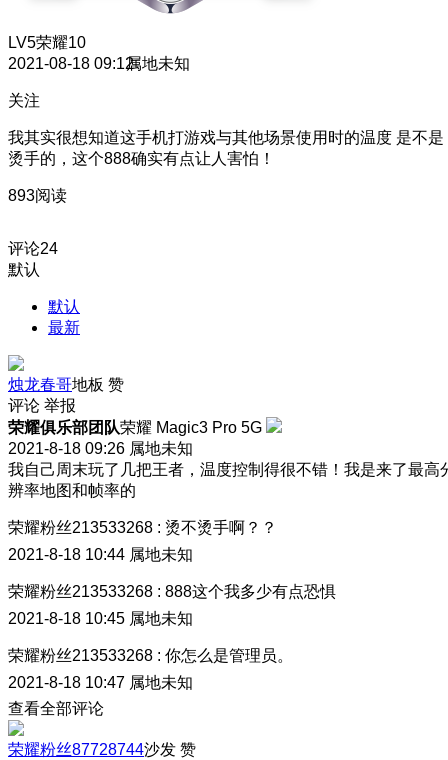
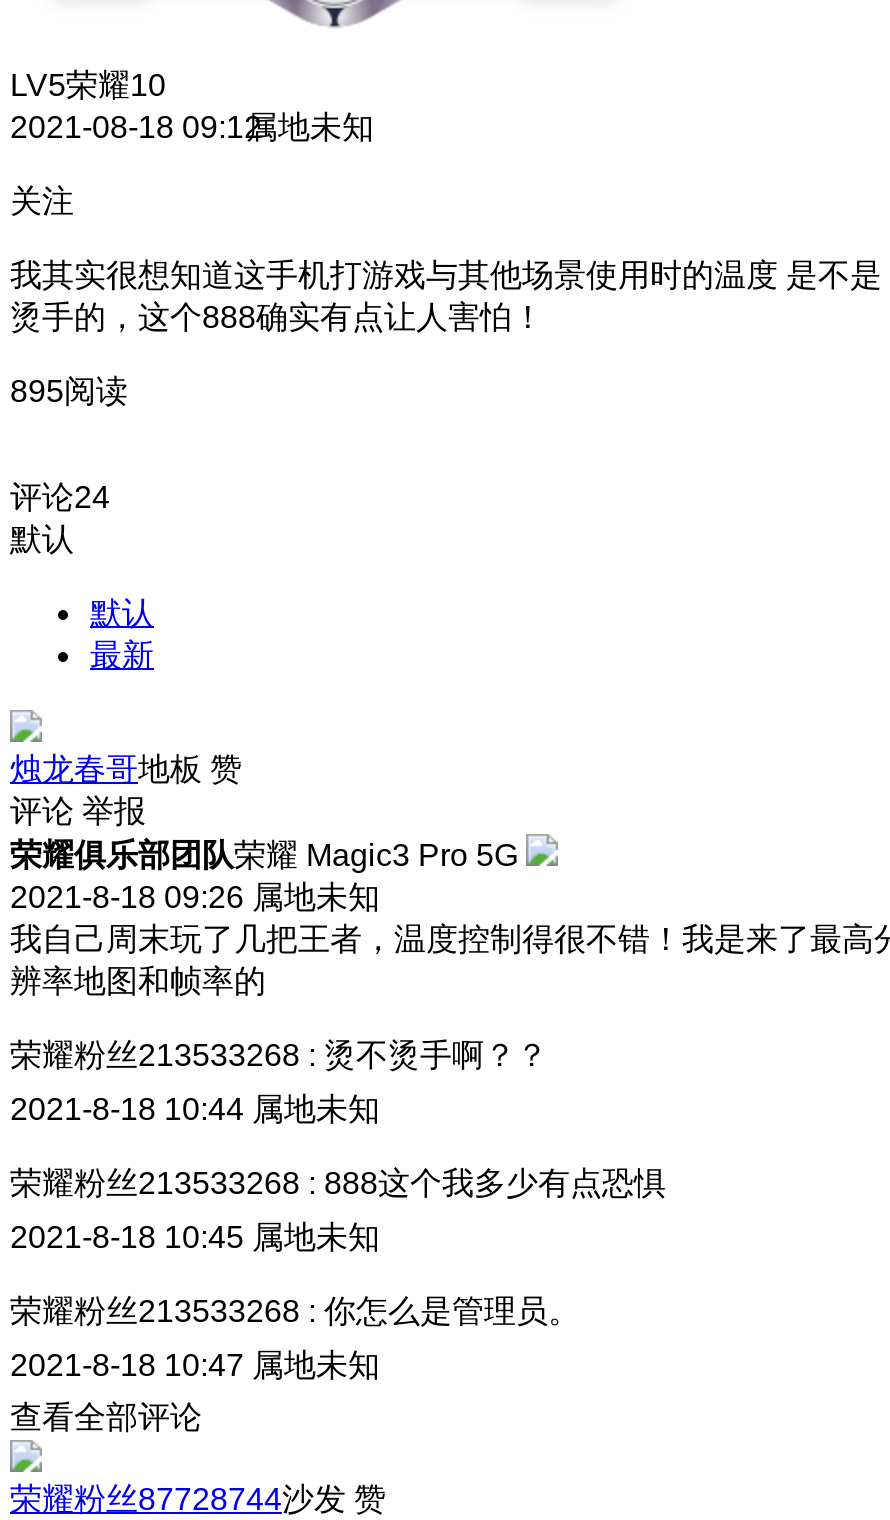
- 893阅读
+ 895阅读
